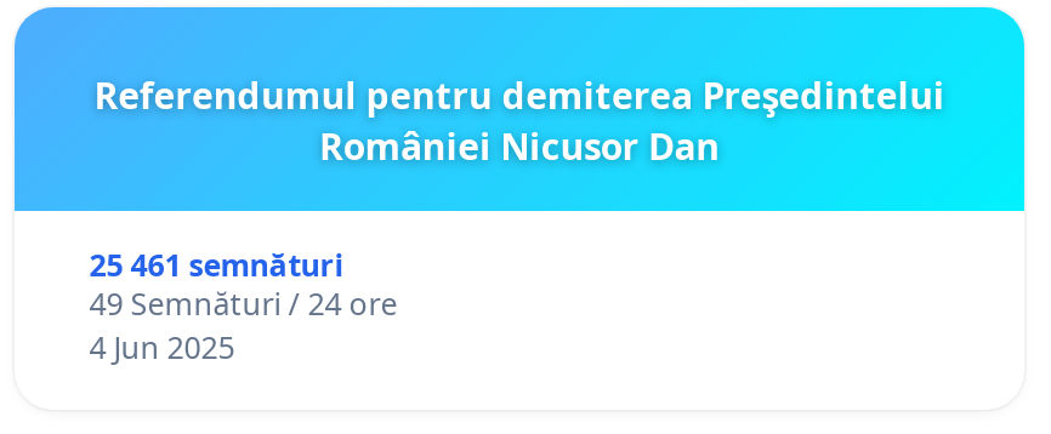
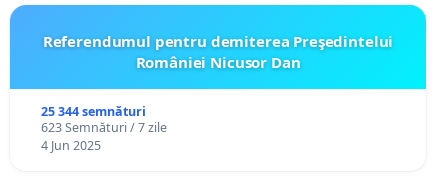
- 25 461 semnături
+ 25 344 semnături

- 49 Semnături / 24 ore
+ 623 Semnături / 7 zile
